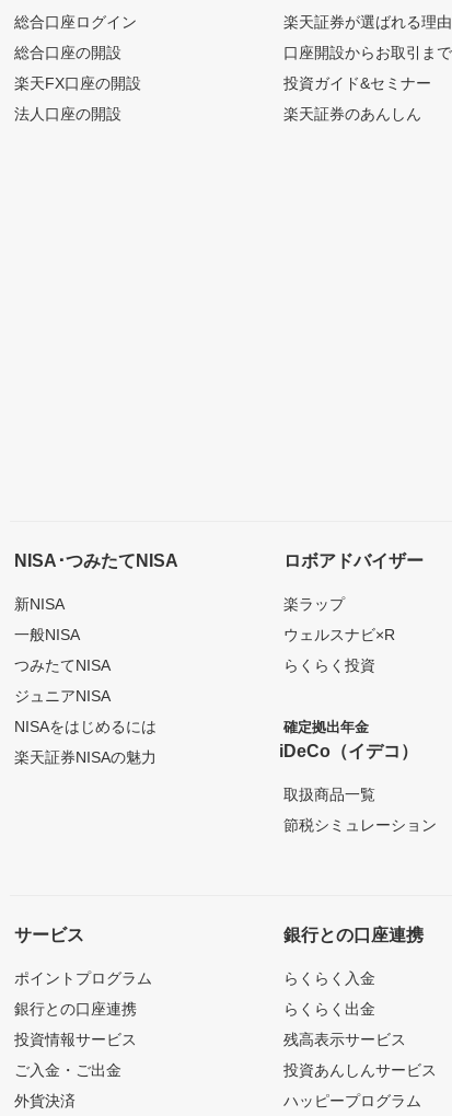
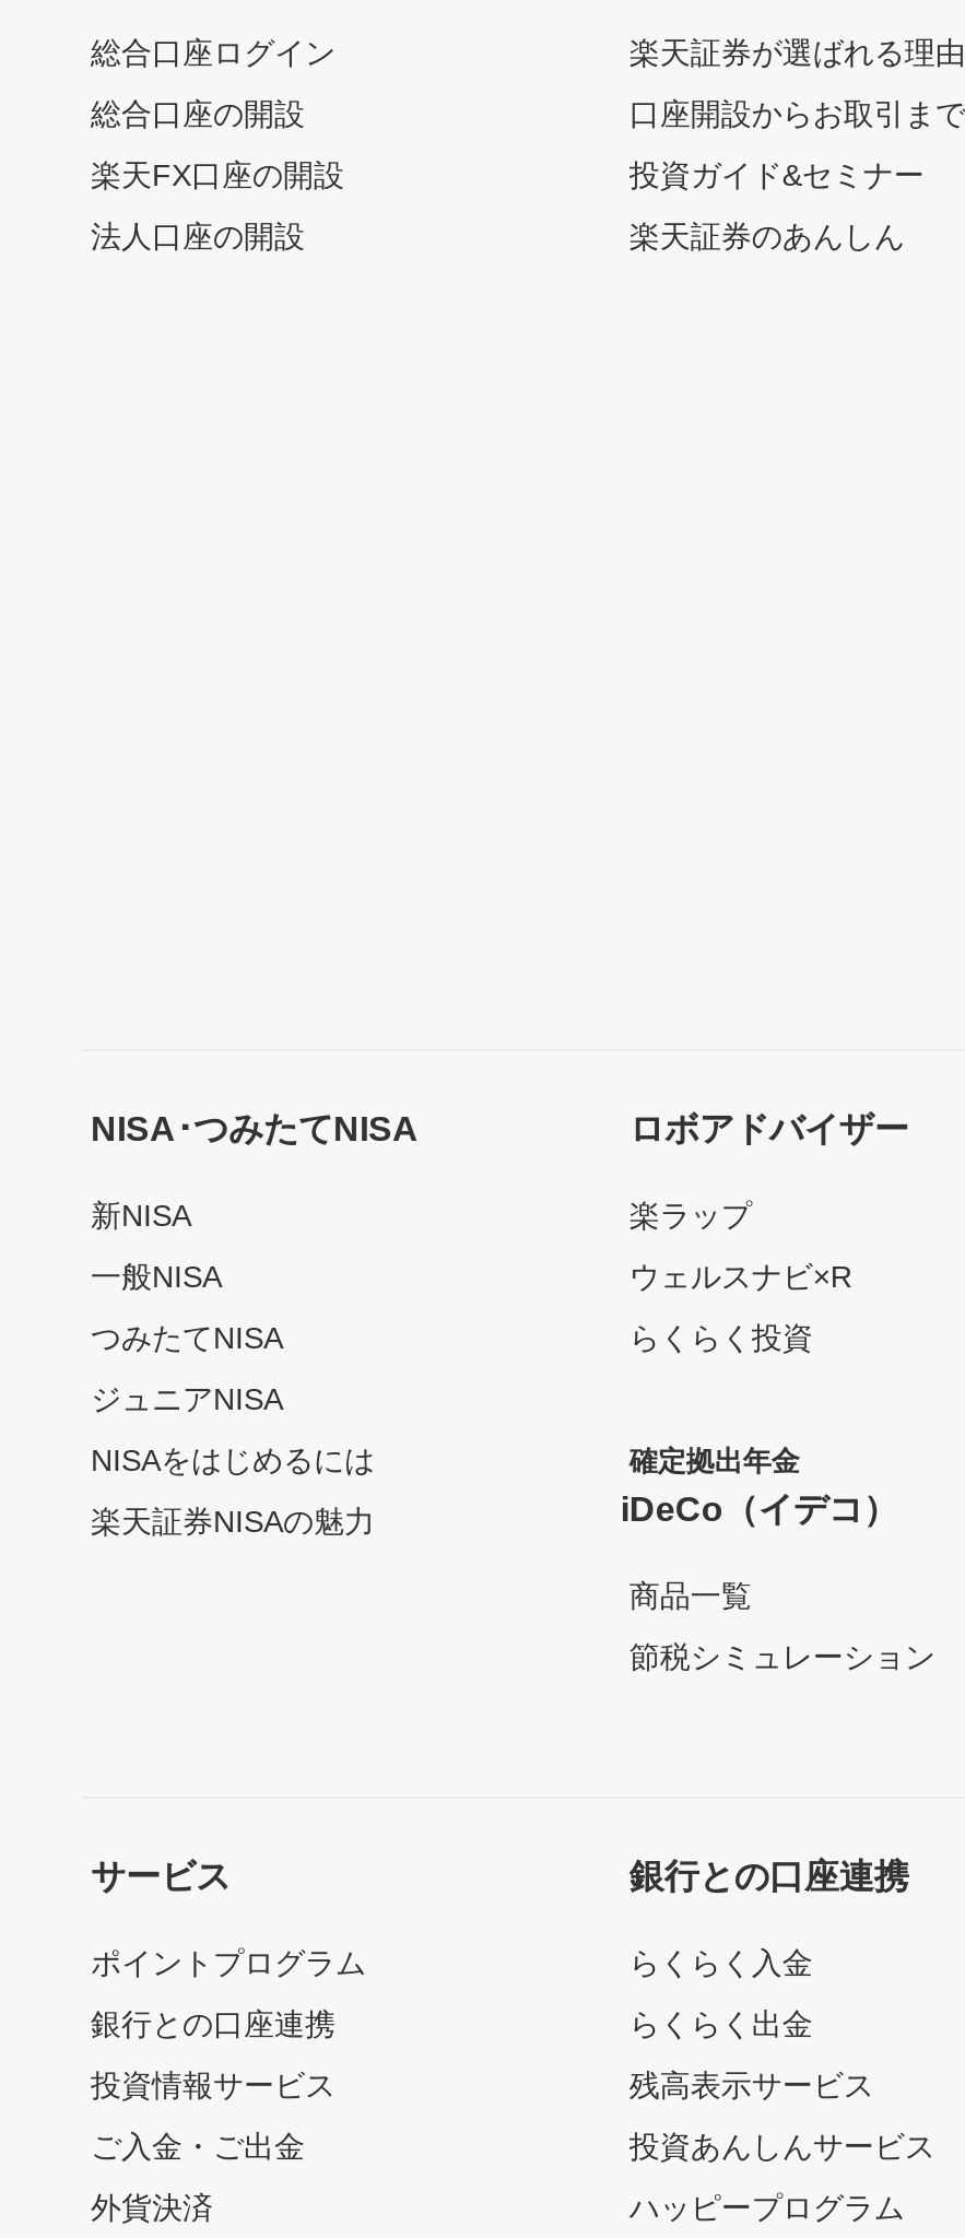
- 取扱商品一覧
+ 商品一覧
